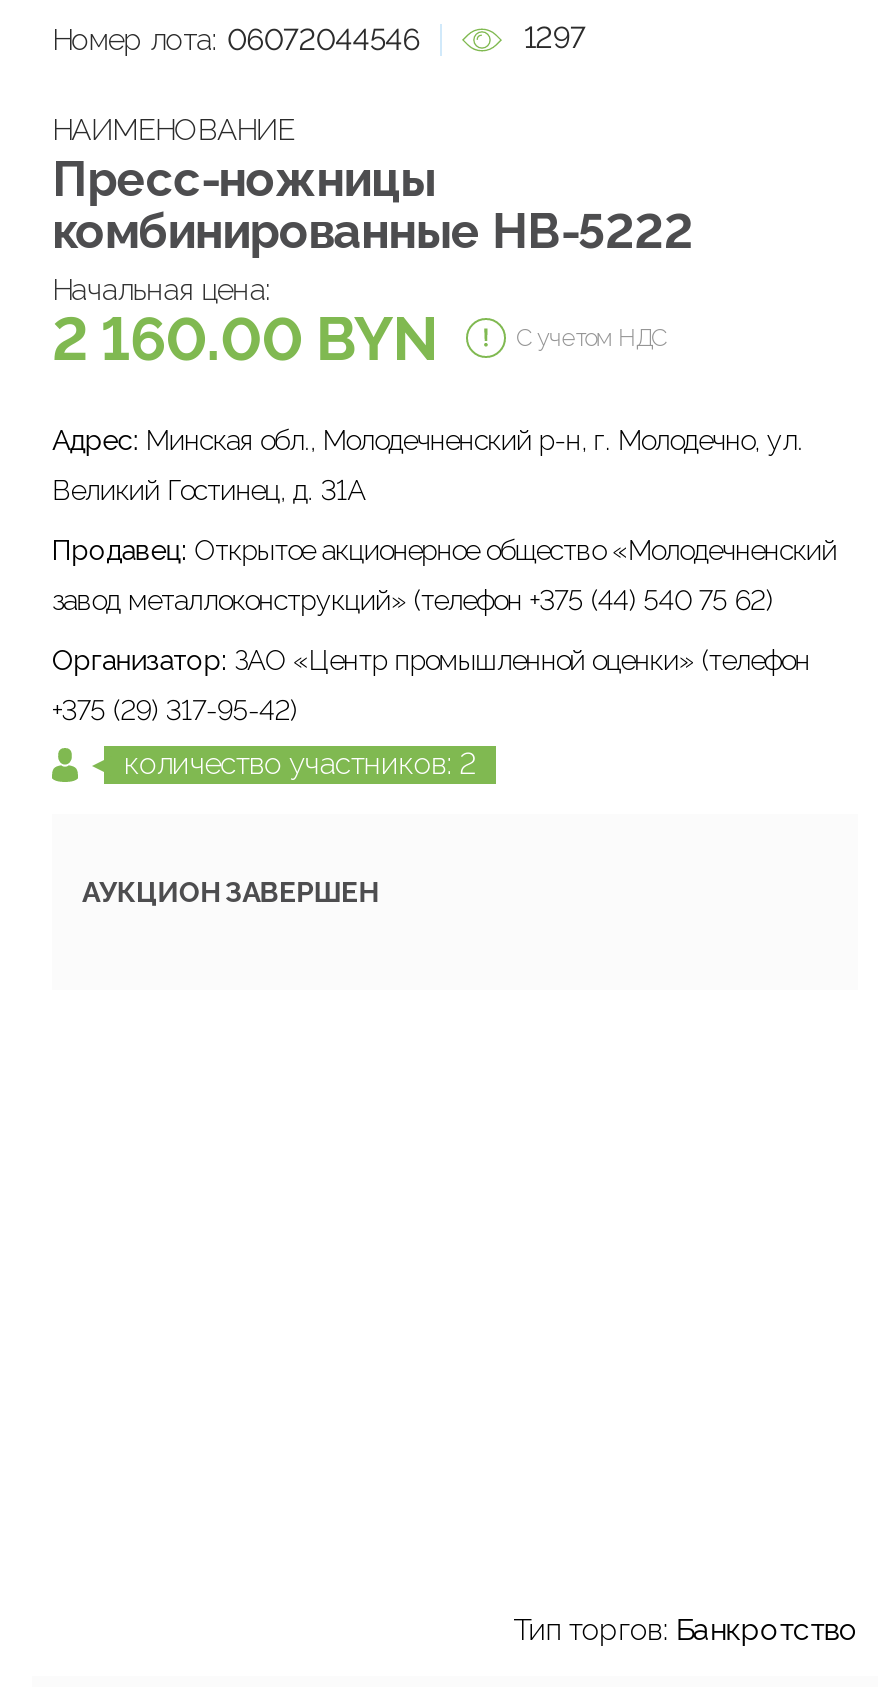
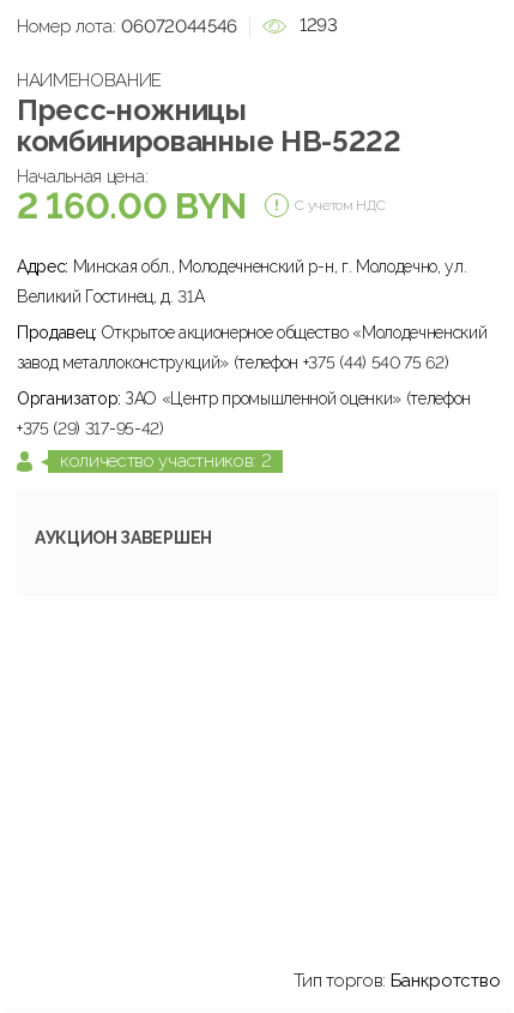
- 1297
+ 1293
